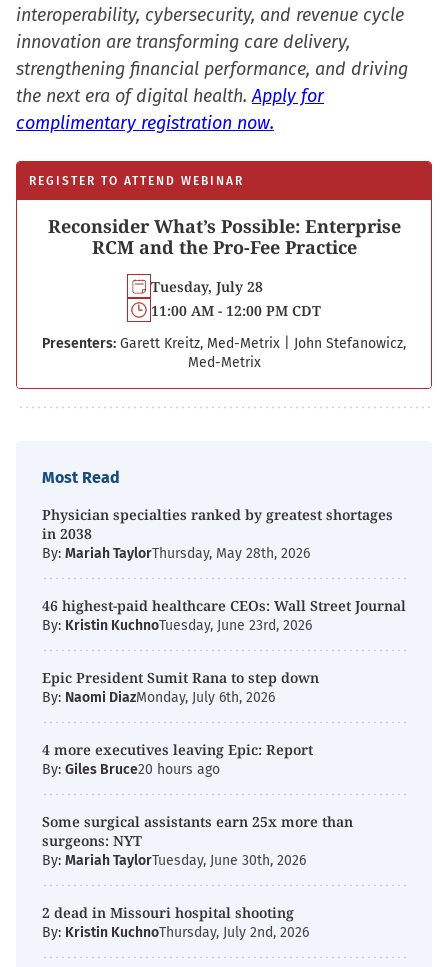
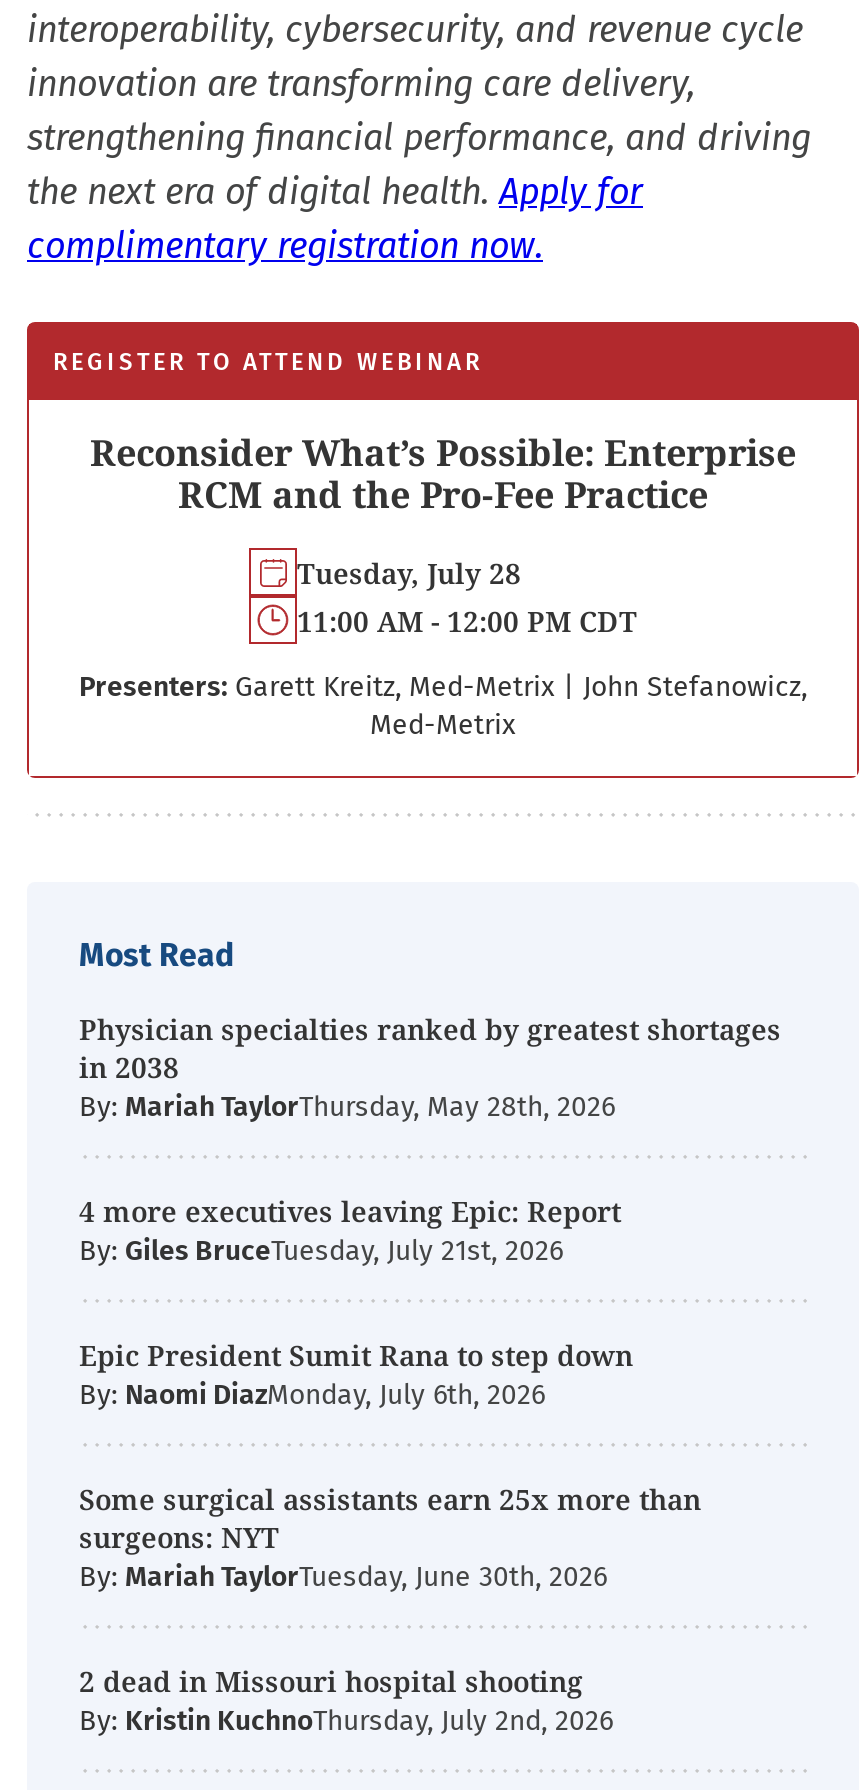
- 46 highest-paid healthcare CEOs: Wall Street Journal
- By: Kristin KuchnoTuesday, June 23rd, 2026
+ By: Giles BruceTuesday, July 21st, 2026

moved up: 4 more executives leaving Epic: Report

- By: Giles Bruce20 hours ago
